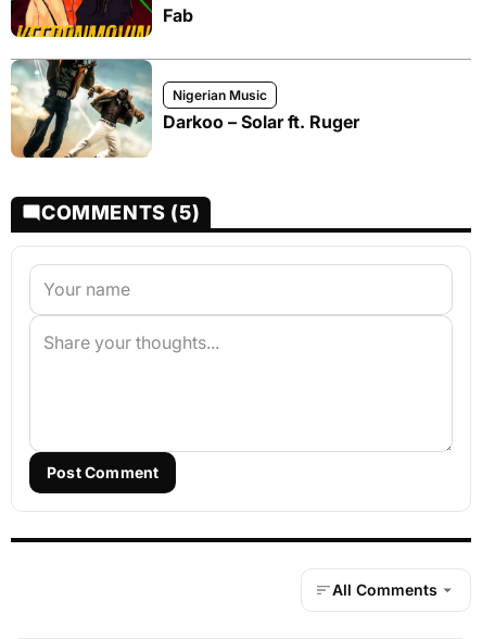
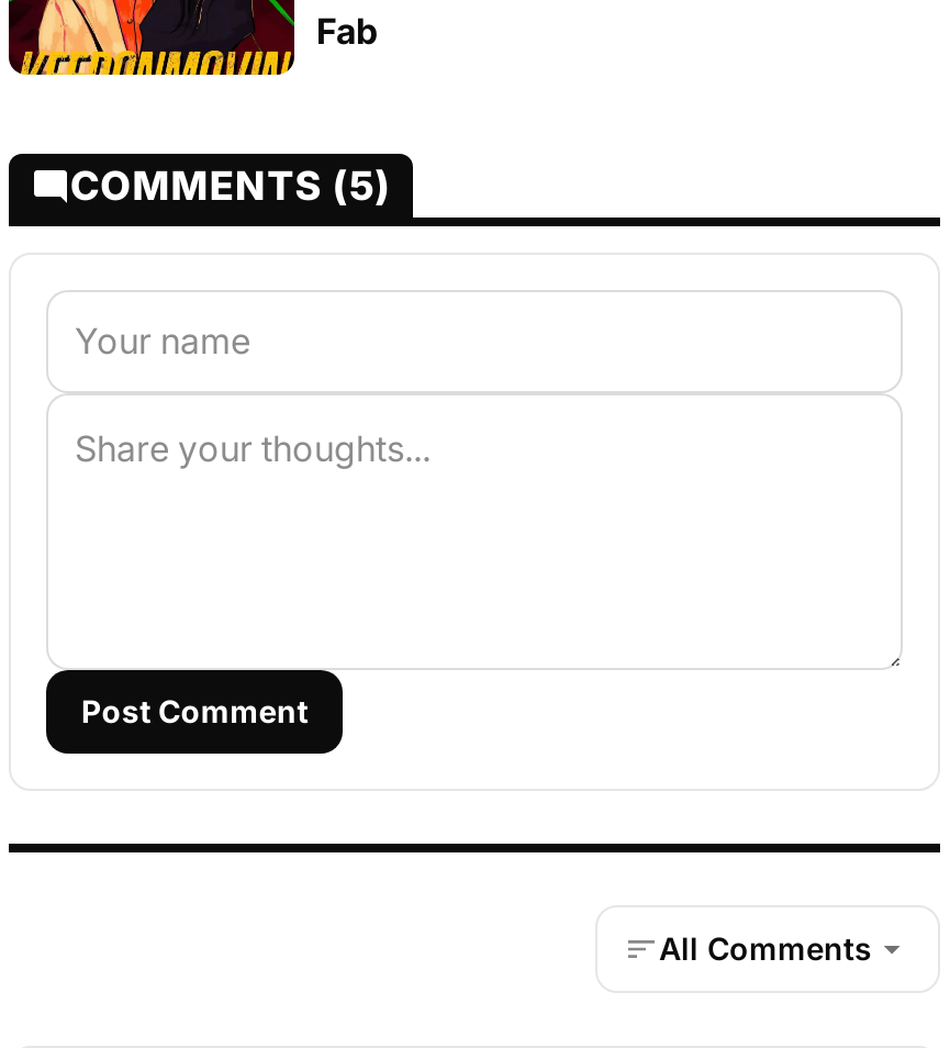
- [image]
- Nigerian Music
- Darkoo – Solar ft. Ruger
